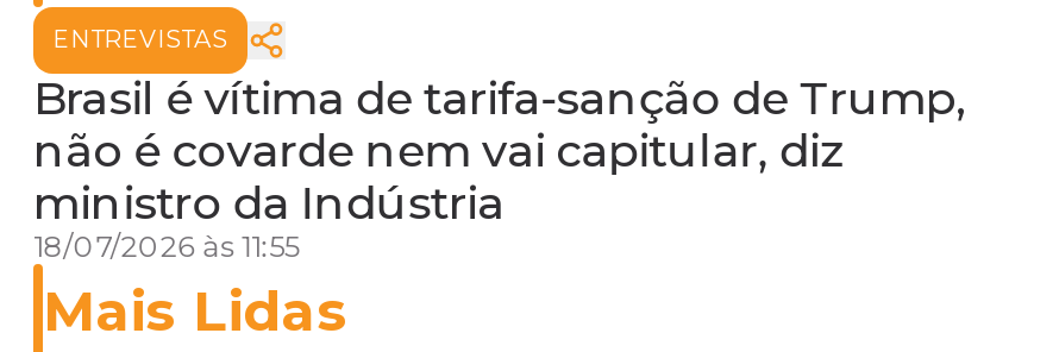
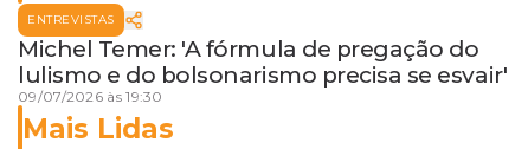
- Brasil é vítima de tarifa-sanção de Trump,
- não é covarde nem vai capitular, diz
- ministro da Indústria
- 18/07/2026 às 11:55
+ Michel Temer: 'A fórmula de pregação do
+ lulismo e do bolsonarismo precisa se esvair'
+ 09/07/2026 às 19:30
